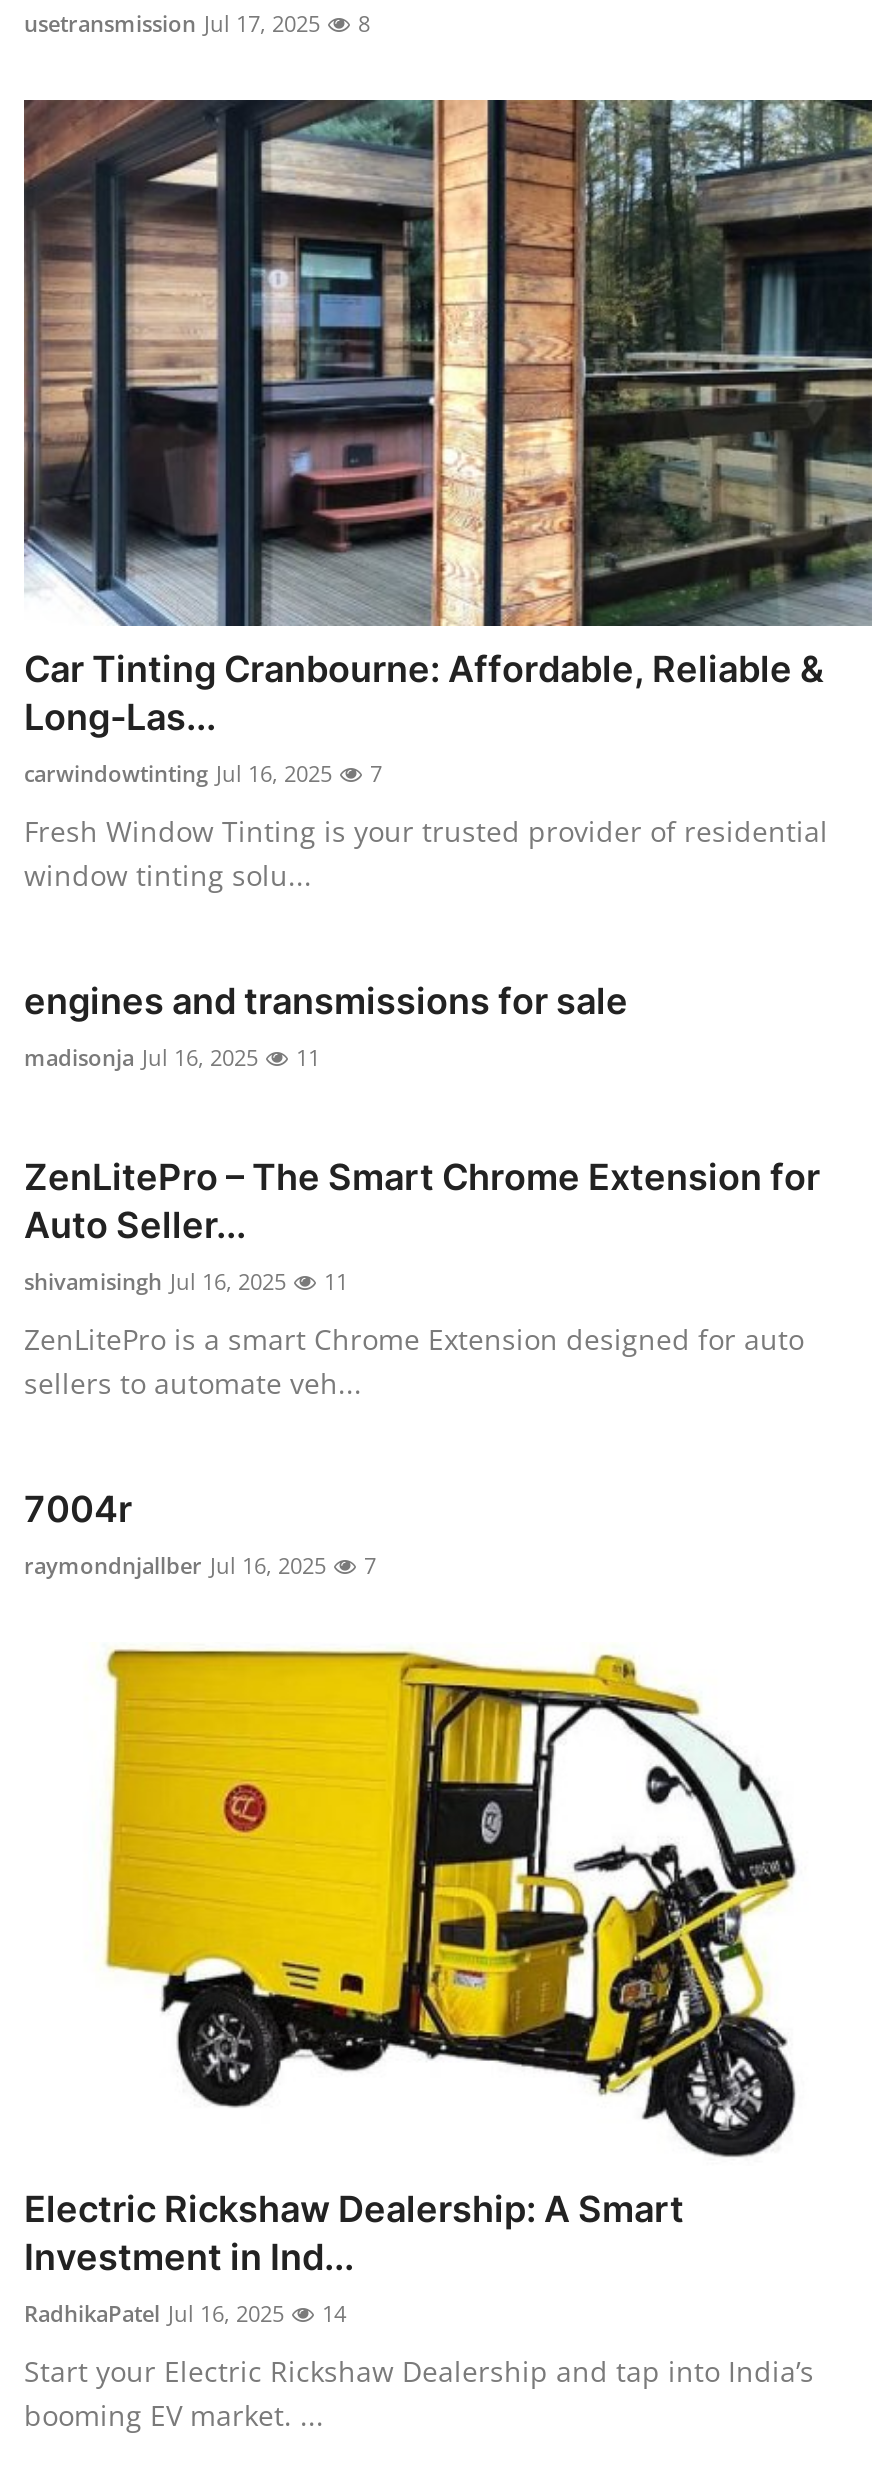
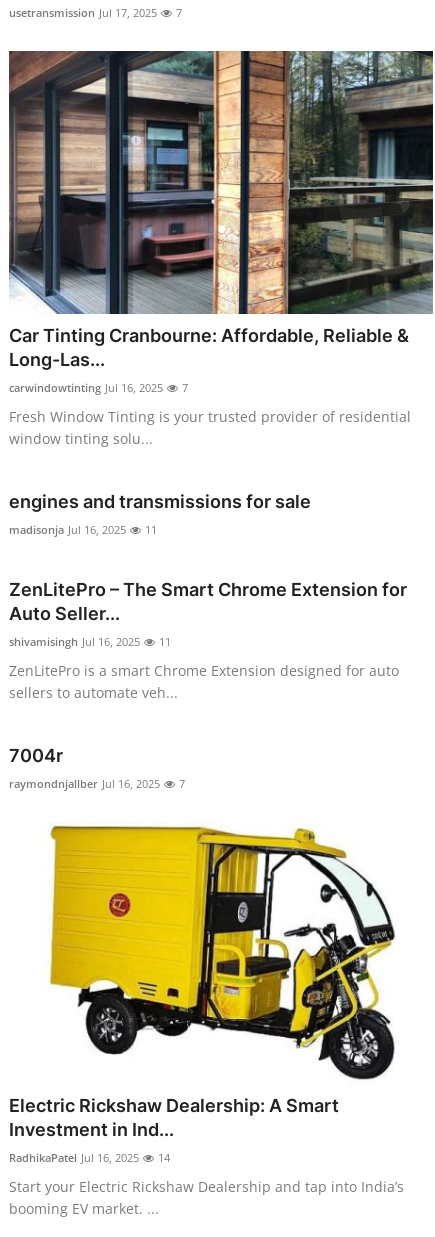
- usetransmission Jul 17, 2025 8
+ usetransmission Jul 17, 2025 7
